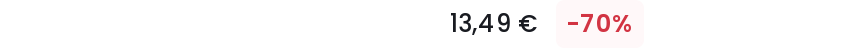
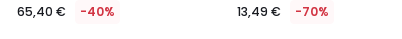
+ 65,40 €
+ -40%
